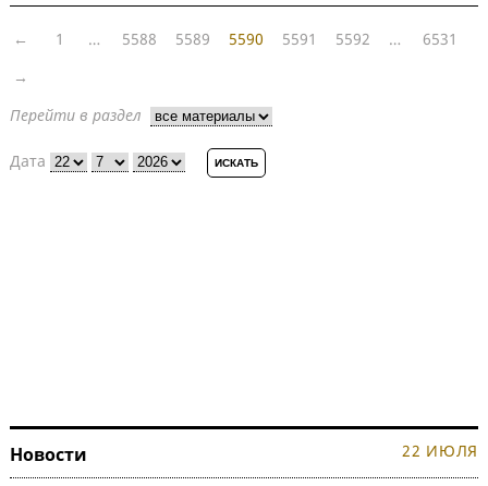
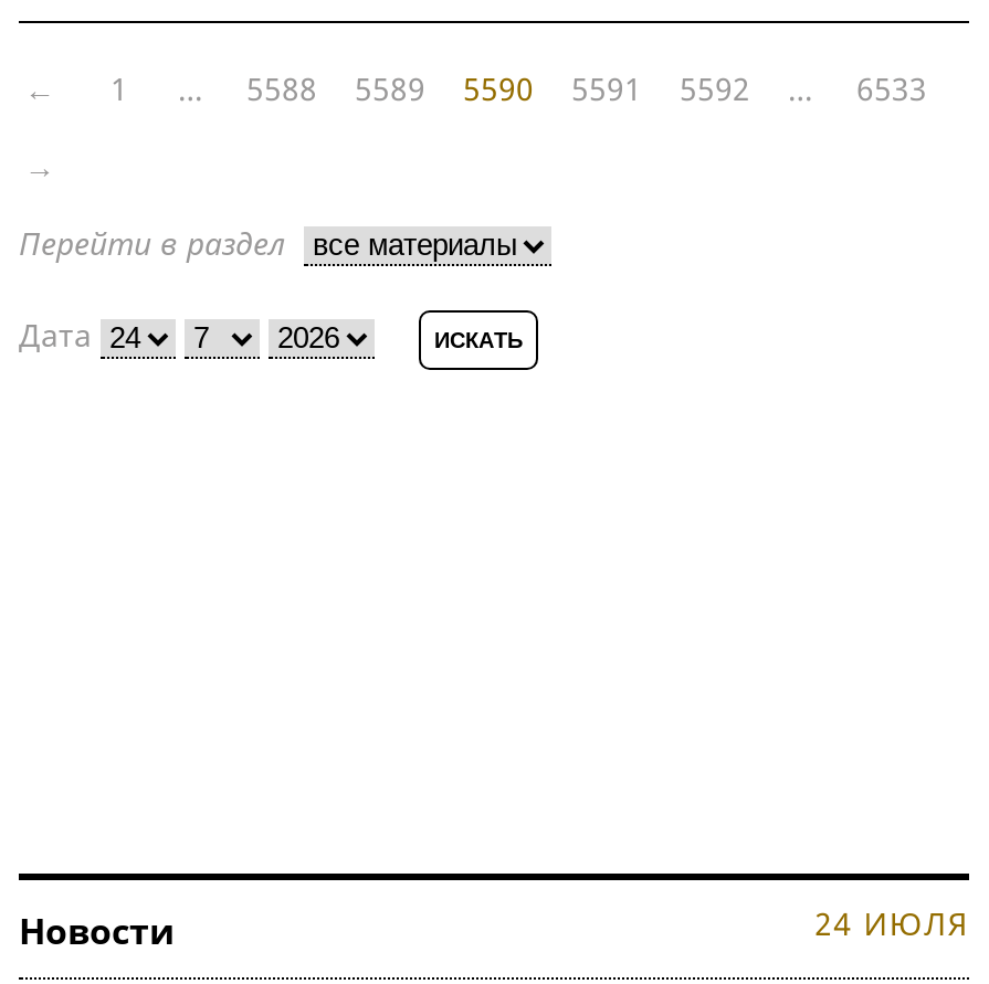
- 6531
+ 6533

- 22 ИЮЛЯ
+ 24 ИЮЛЯ
